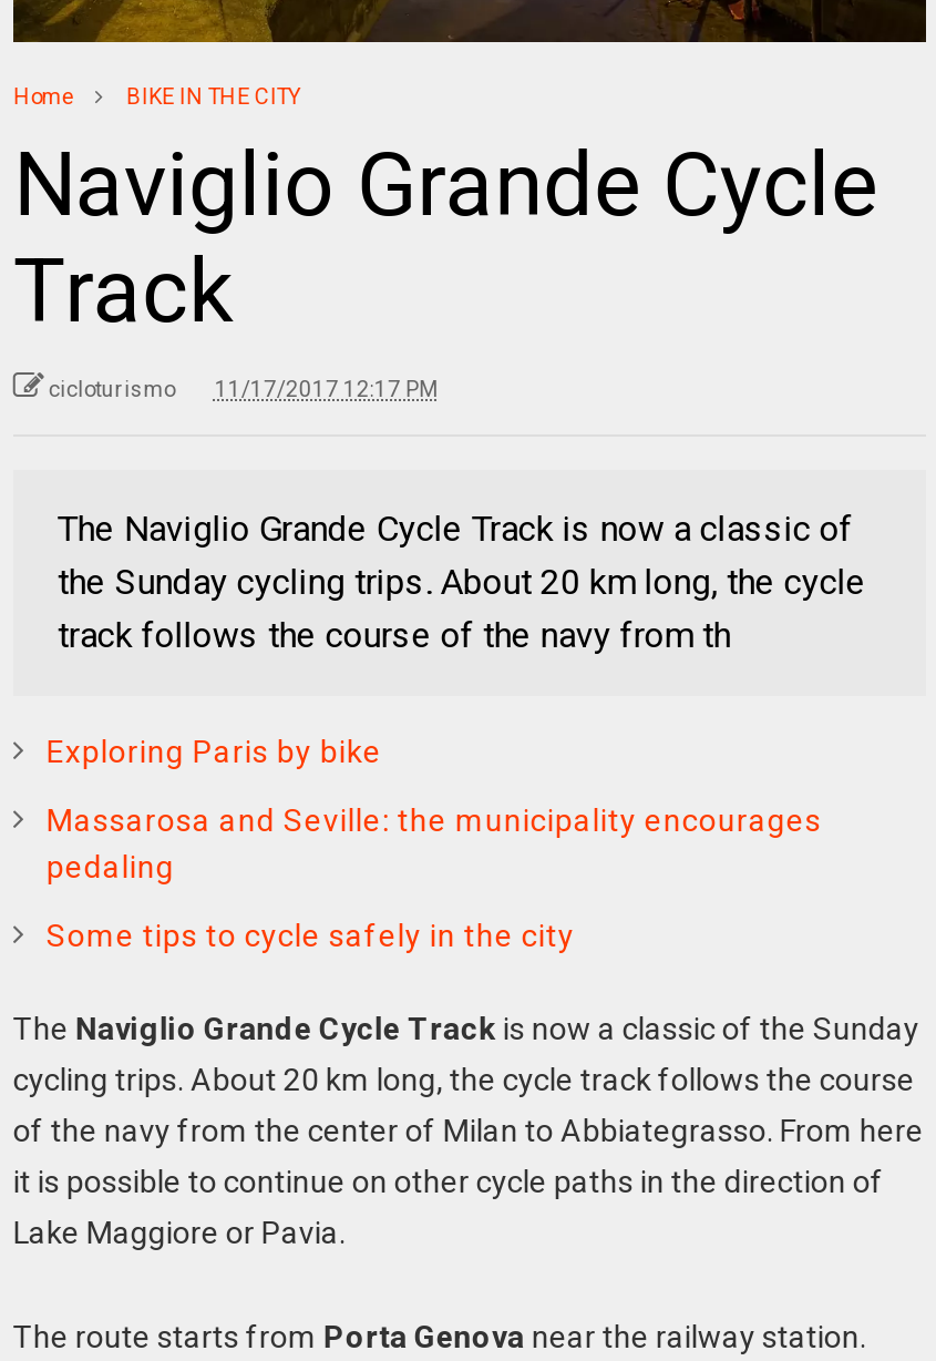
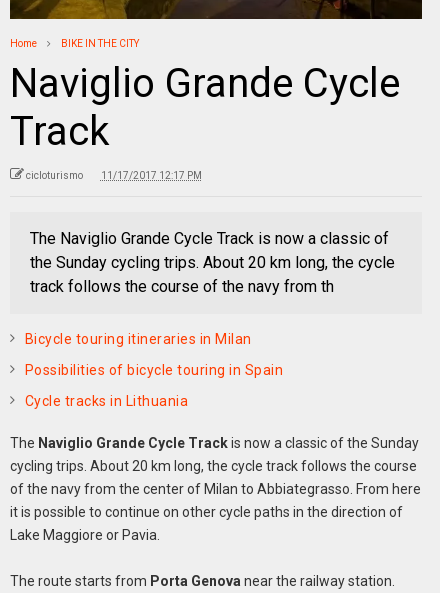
- Exploring Paris by bike
+ Bicycle touring itineraries in Milan

- Massarosa and Seville: the municipality encourages
- pedaling
+ Possibilities of bicycle touring in Spain

- Some tips to cycle safely in the city
+ Cycle tracks in Lithuania
